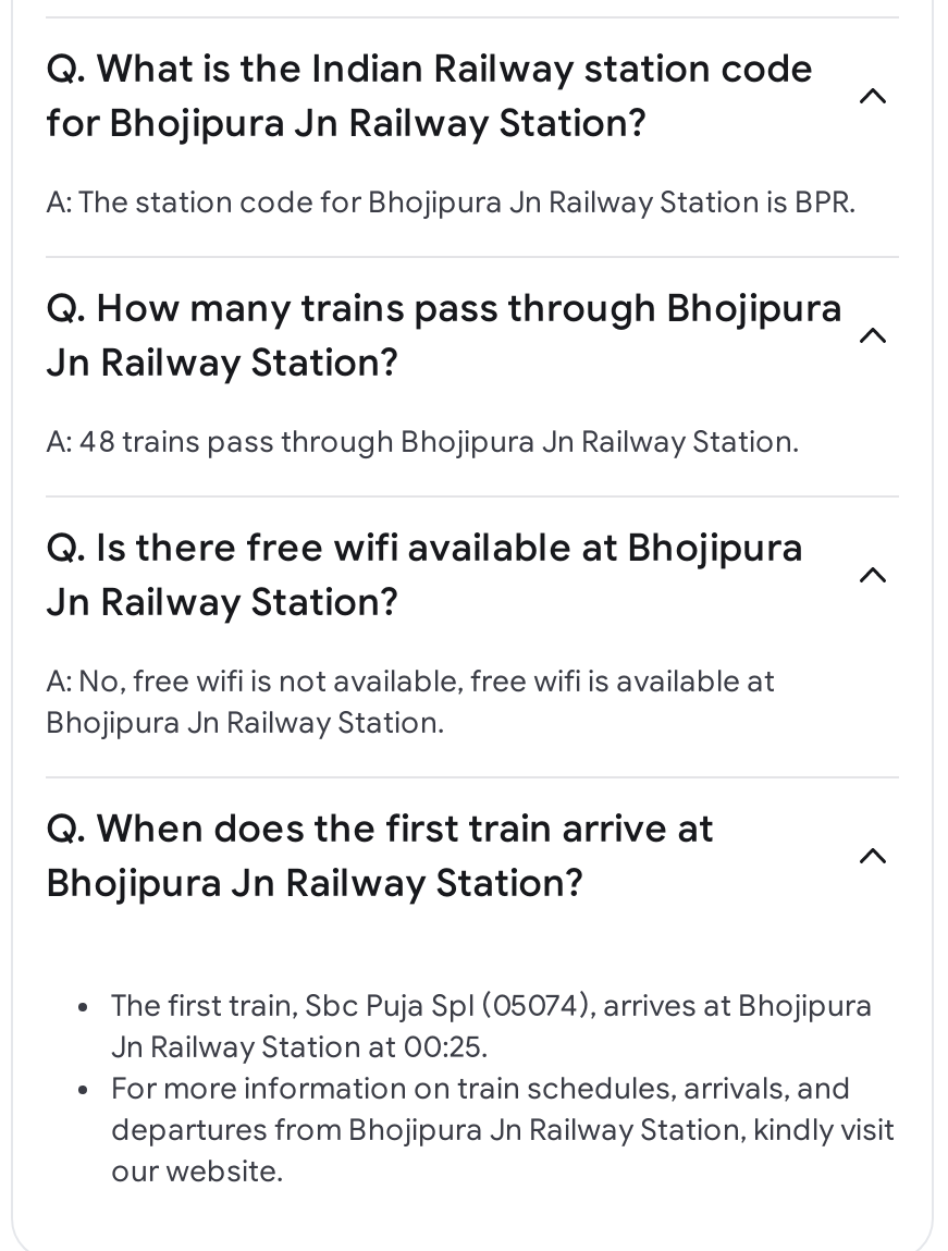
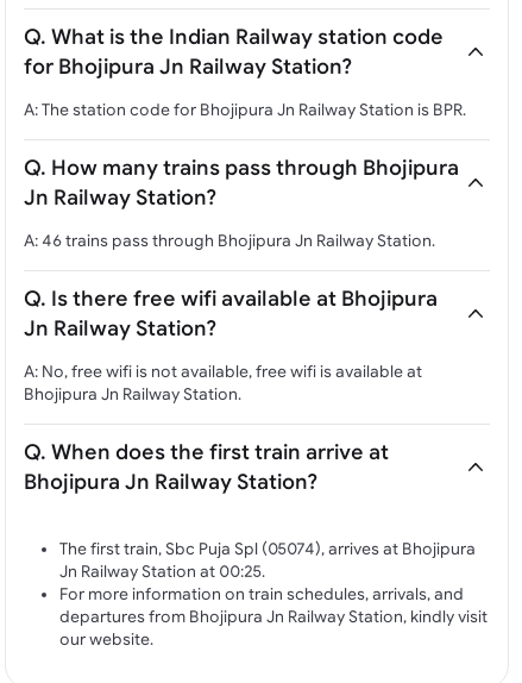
- A: 48 trains pass through Bhojipura Jn Railway Station.
+ A: 46 trains pass through Bhojipura Jn Railway Station.
